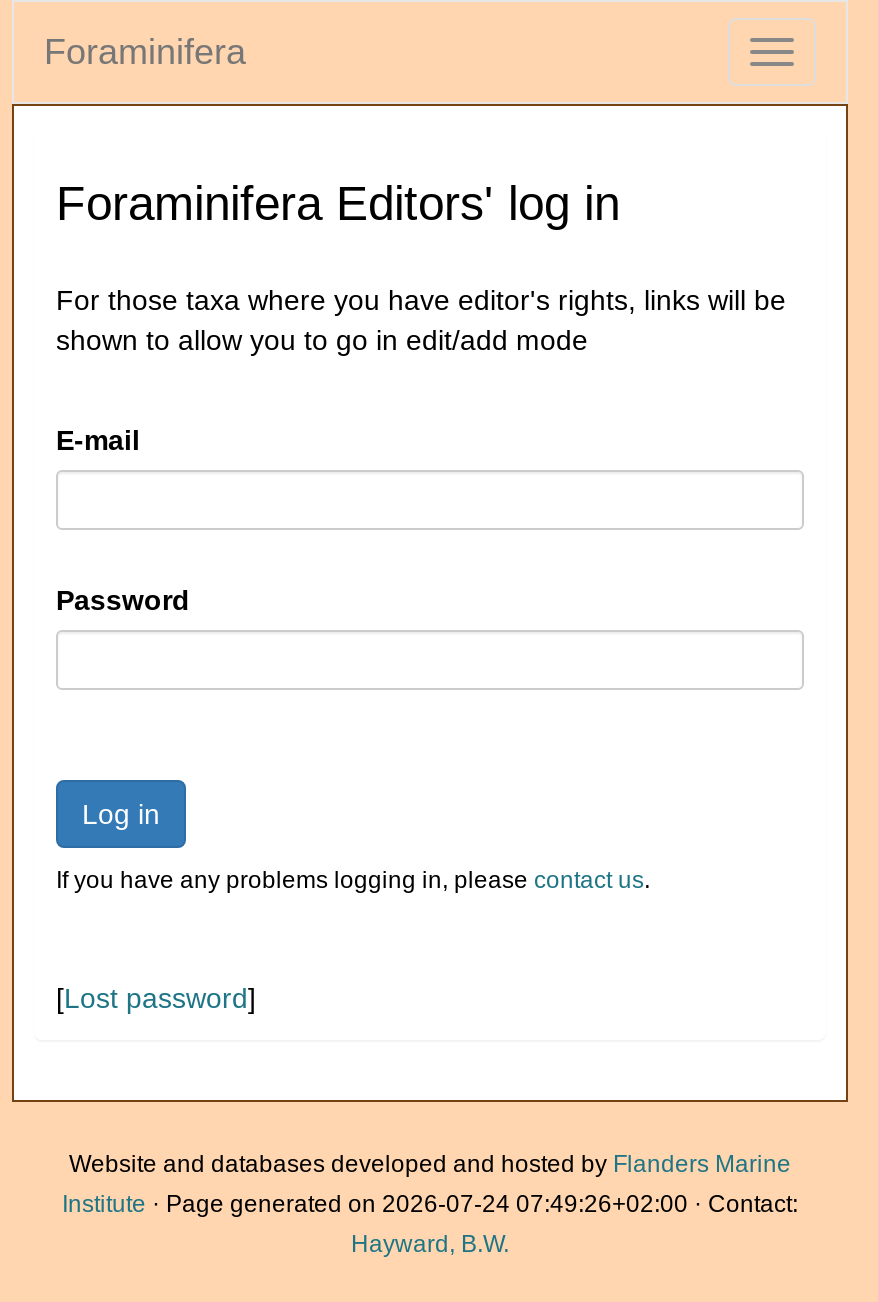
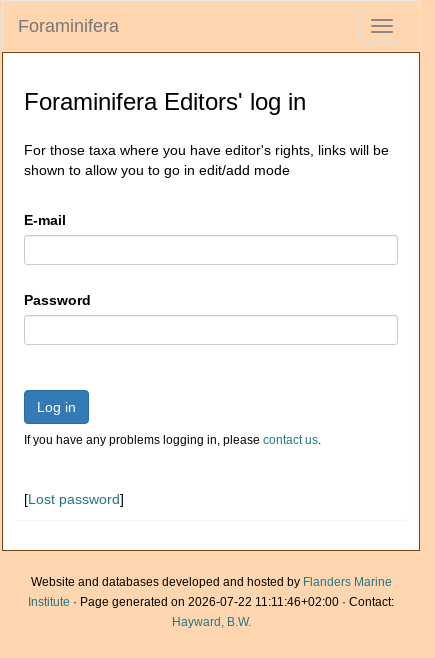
- Institute · Page generated on 2026-07-24 07:49:26+02:00 · Contact:
+ Institute · Page generated on 2026-07-22 11:11:46+02:00 · Contact:
